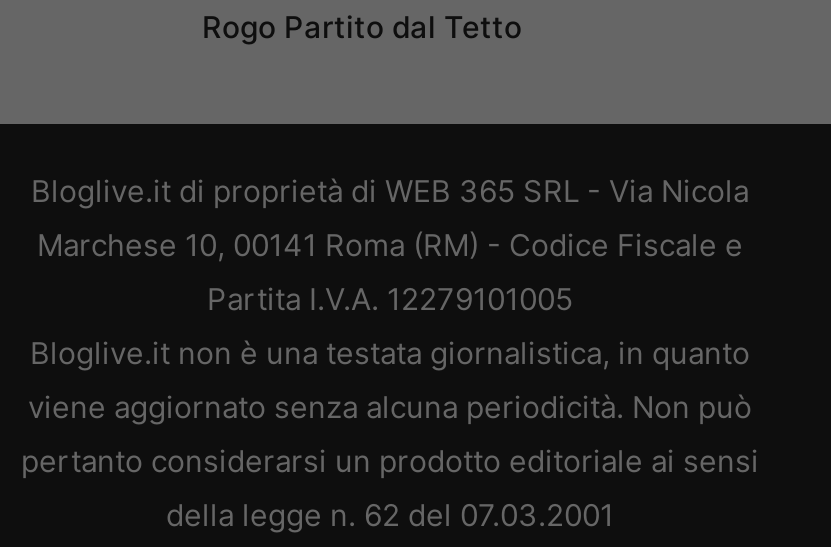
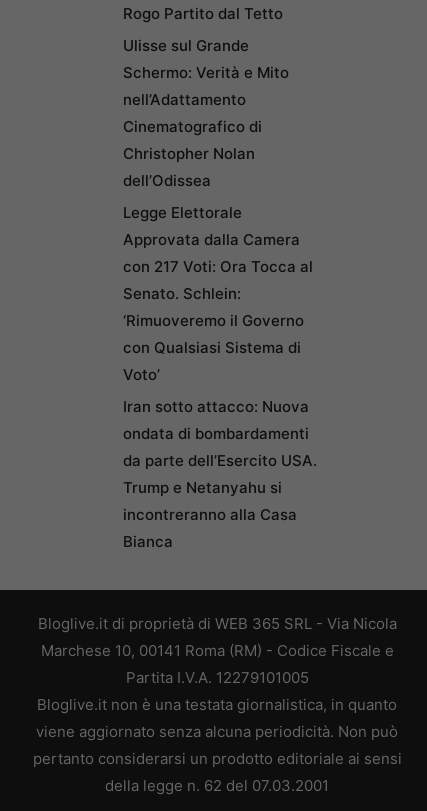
+ Ulisse sul Grande
+ Schermo: Verità e Mito
+ nell’Adattamento
+ Cinematografico di
+ Christopher Nolan
+ dell’Odissea
+ Legge Elettorale
+ Approvata dalla Camera
+ con 217 Voti: Ora Tocca al
+ Senato. Schlein:
+ ‘Rimuoveremo il Governo
+ con Qualsiasi Sistema di
+ Voto’
+ Iran sotto attacco: Nuova
+ ondata di bombardamenti
+ da parte dell’Esercito USA.
+ Trump e Netanyahu si
+ incontreranno alla Casa
+ Bianca
